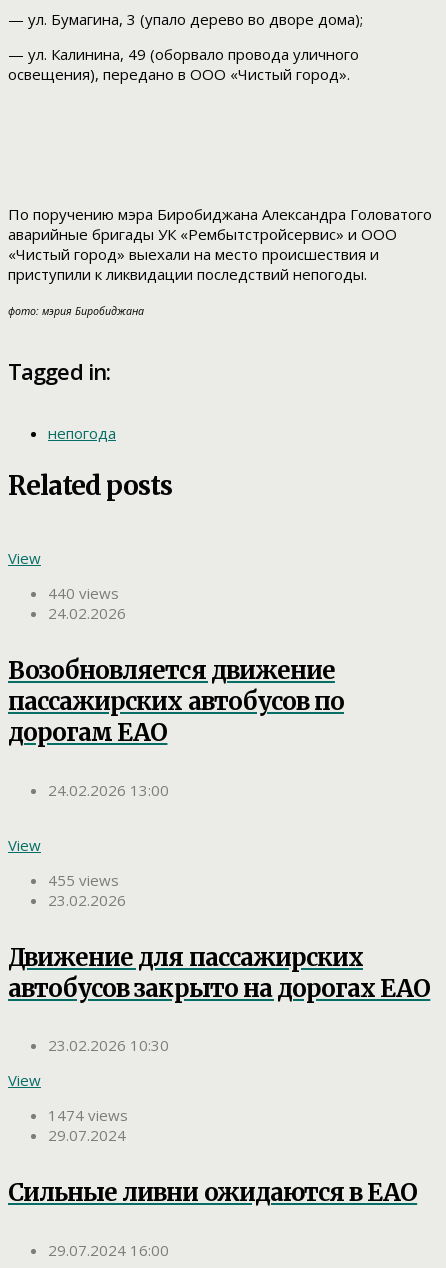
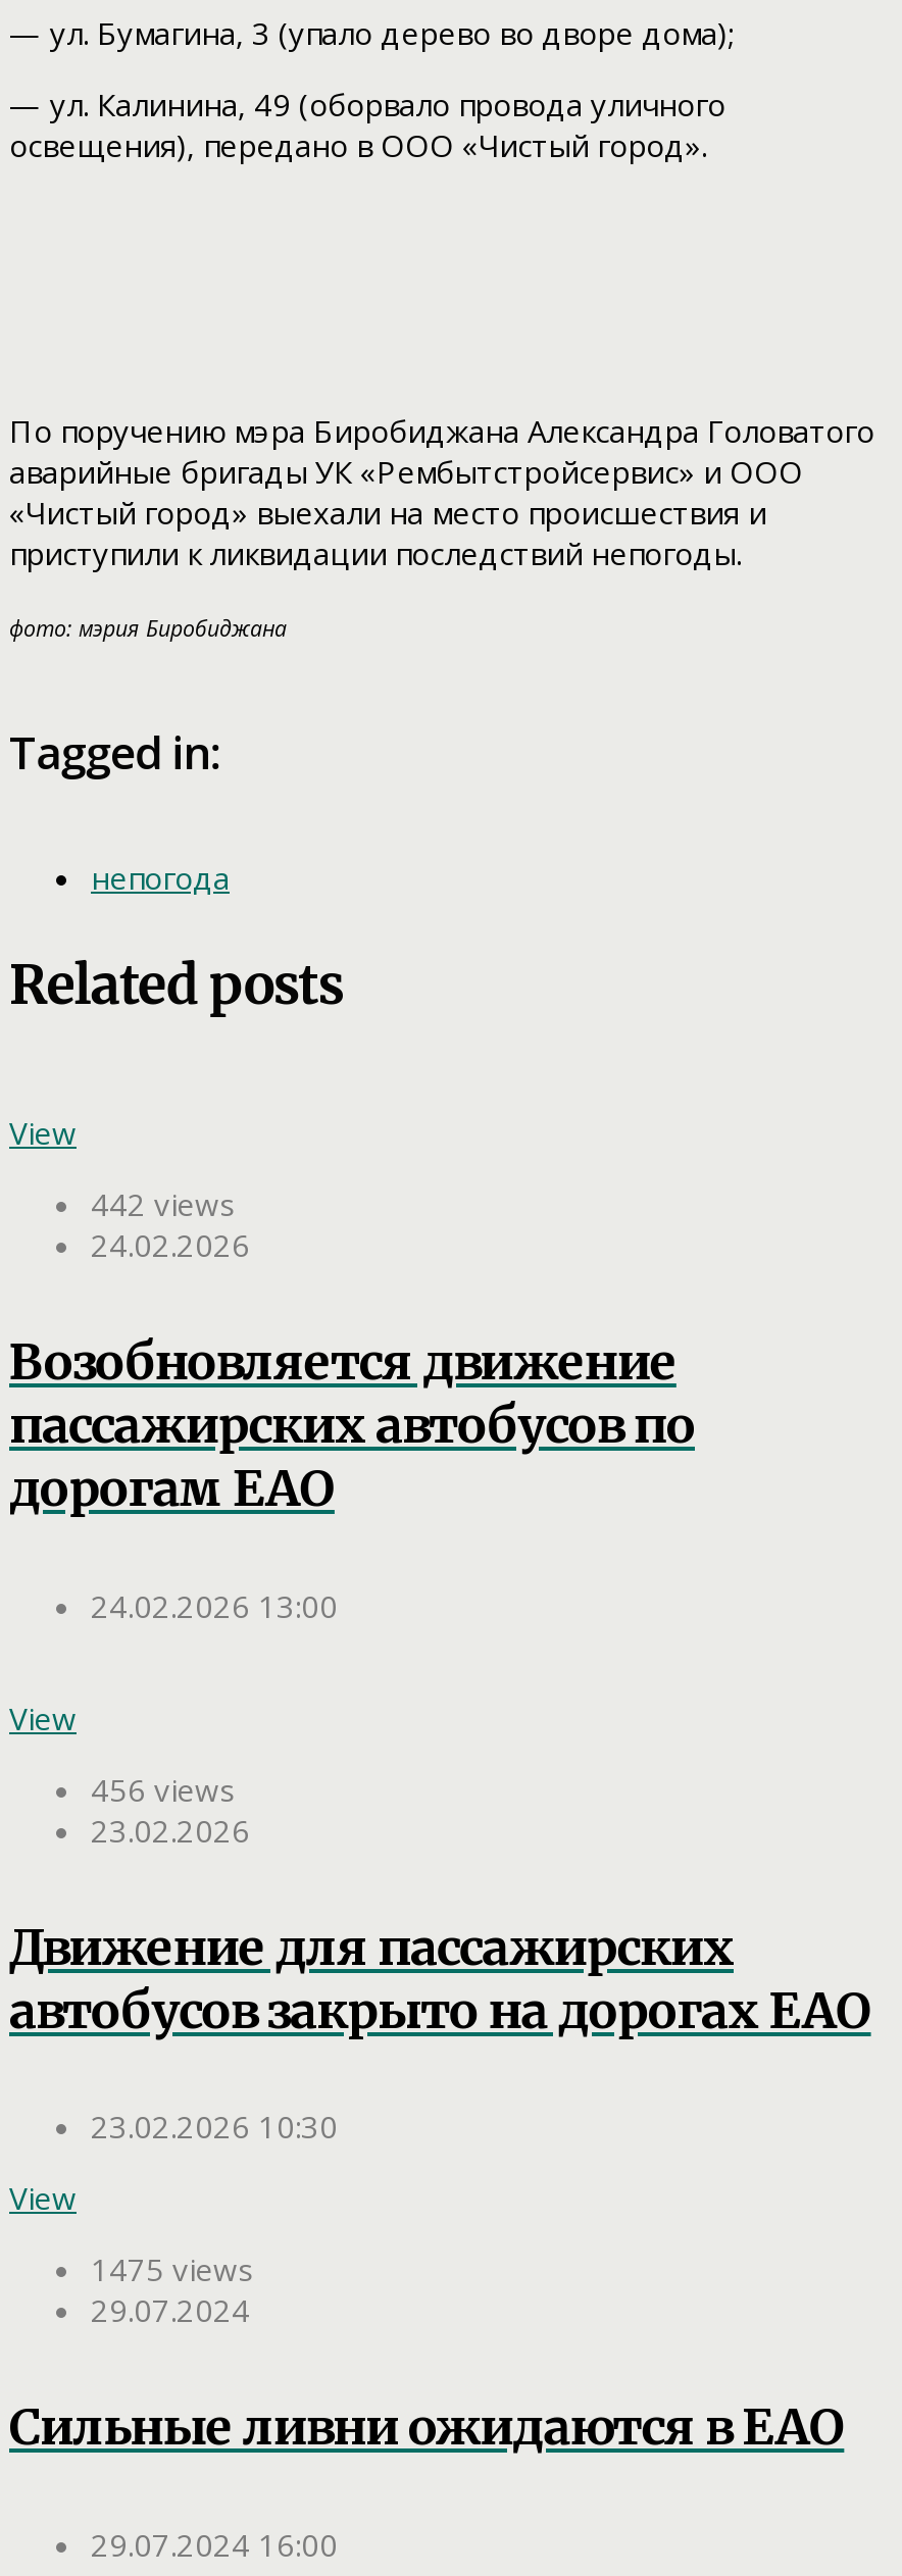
- 440 views
+ 442 views

- 455 views
+ 456 views

- 1474 views
+ 1475 views
